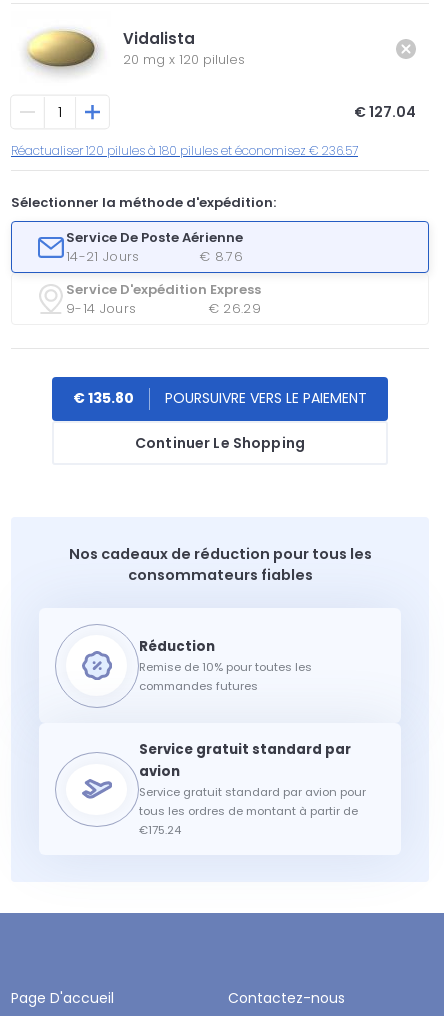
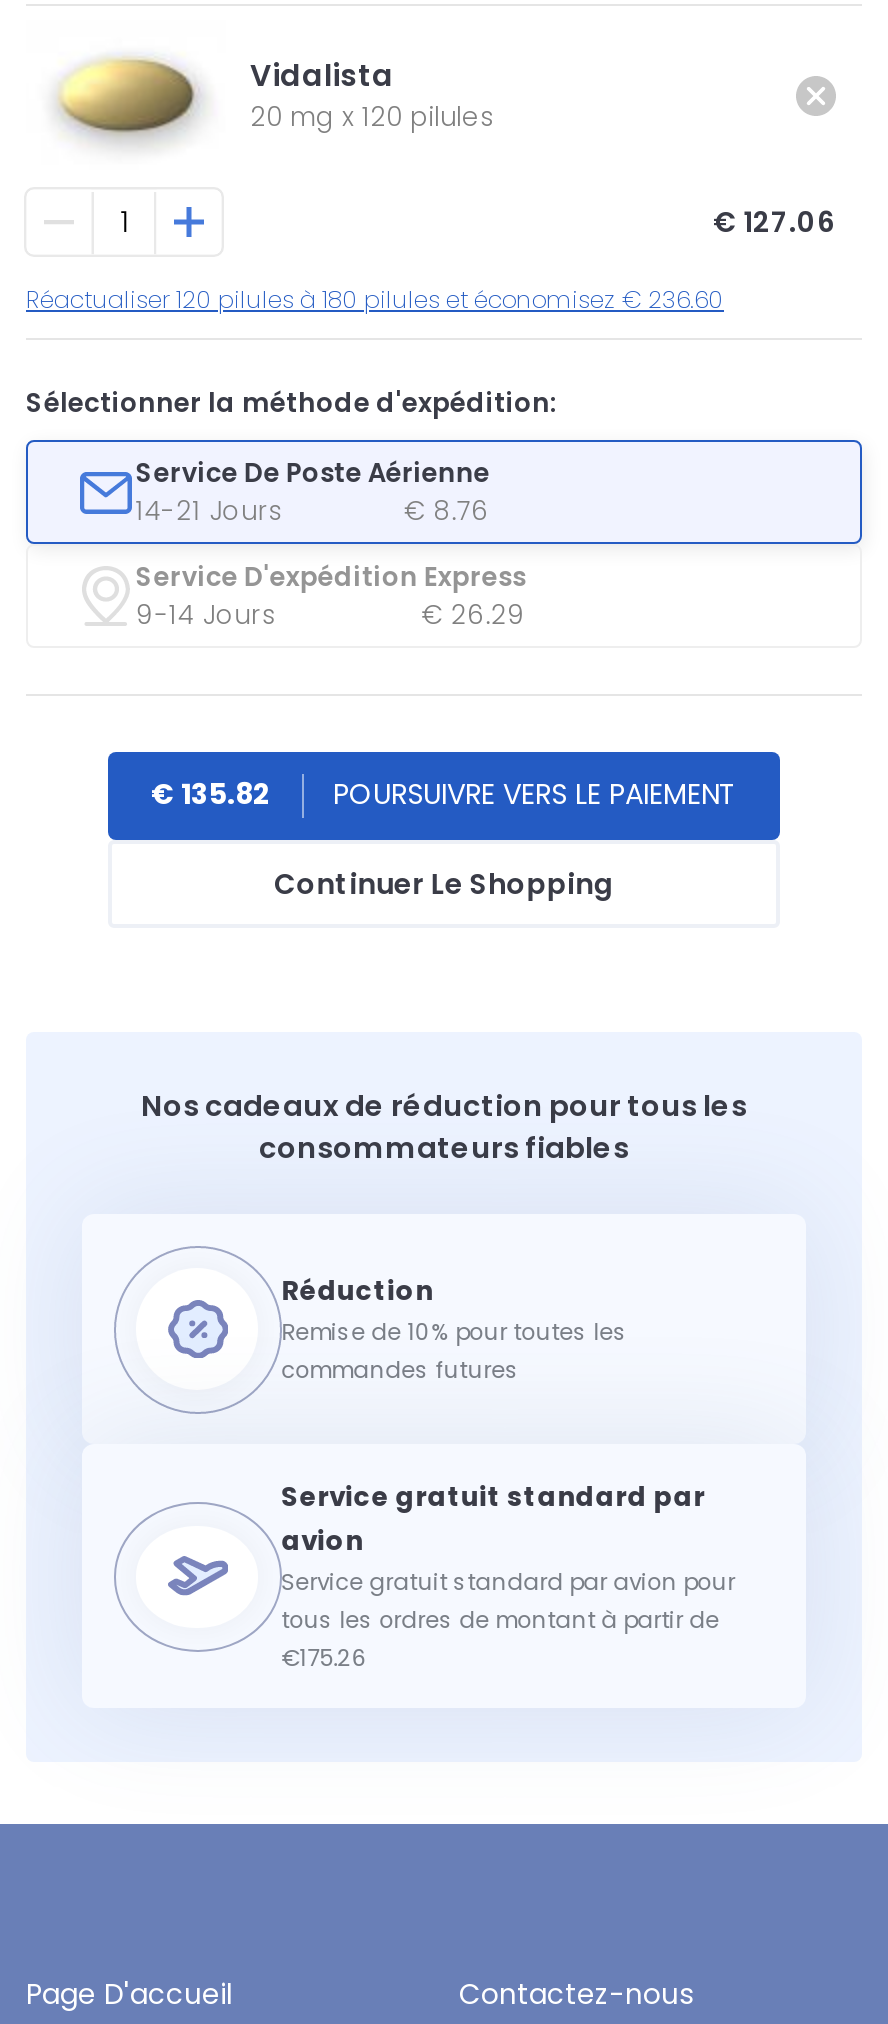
- € 127.04
+ € 127.06

- Réactualiser 120 pilules à 180 pilules et économisez € 236.57
+ Réactualiser 120 pilules à 180 pilules et économisez € 236.60

- € 135.80
+ € 135.82

- €175.24
+ €175.26
